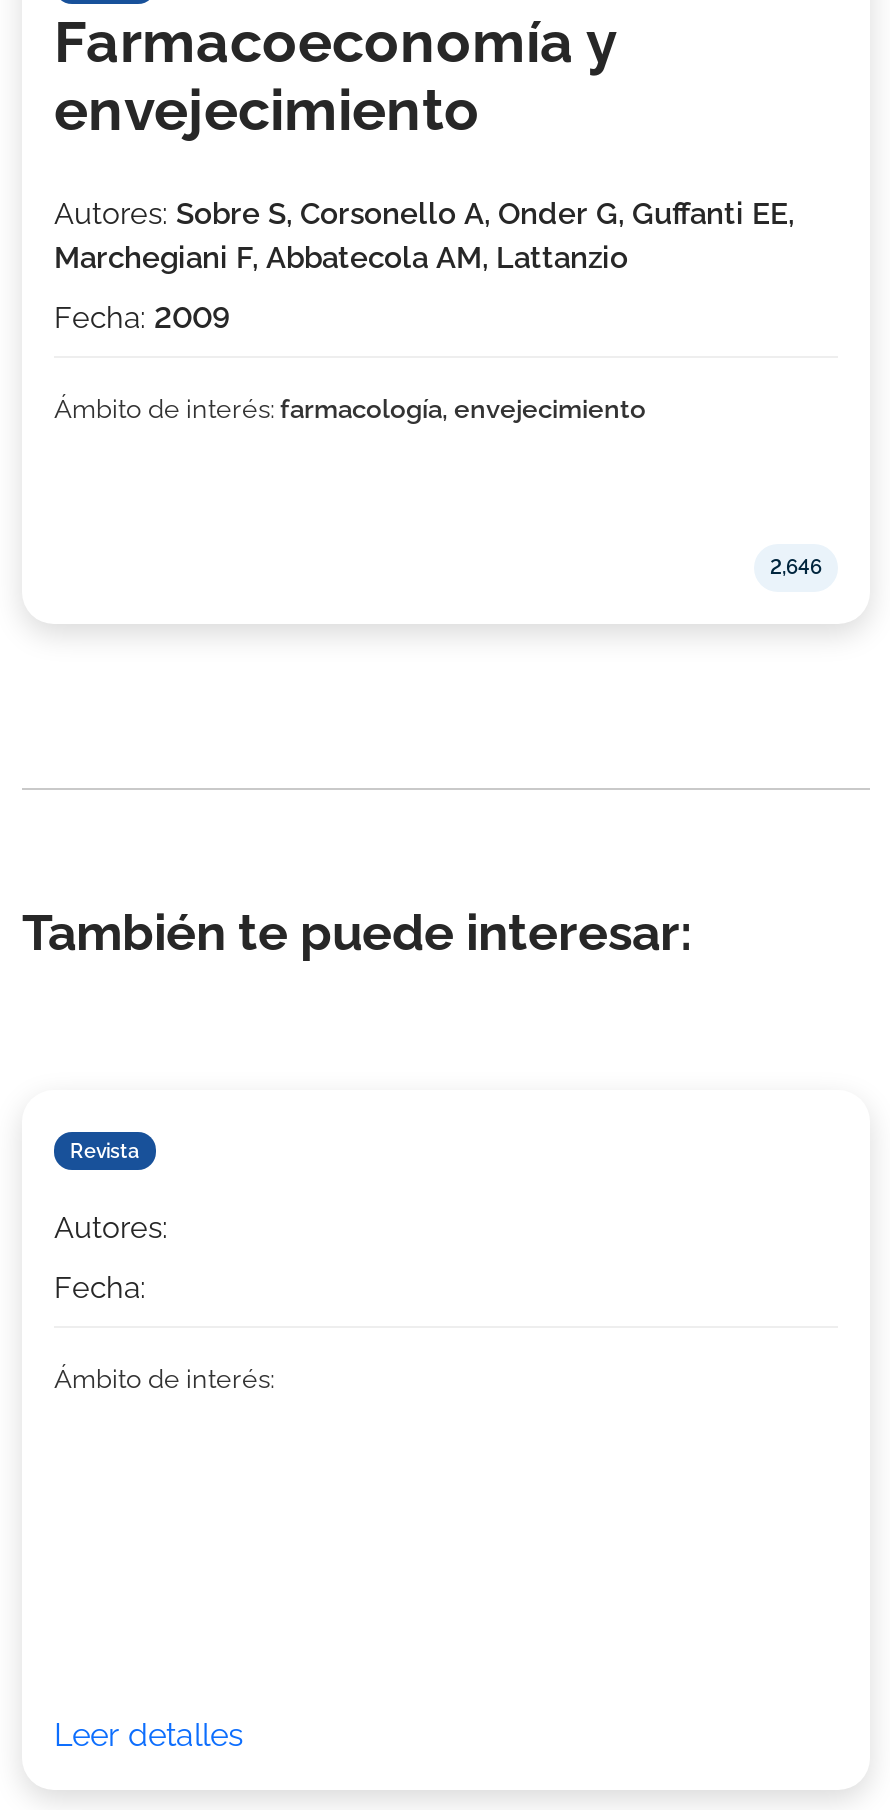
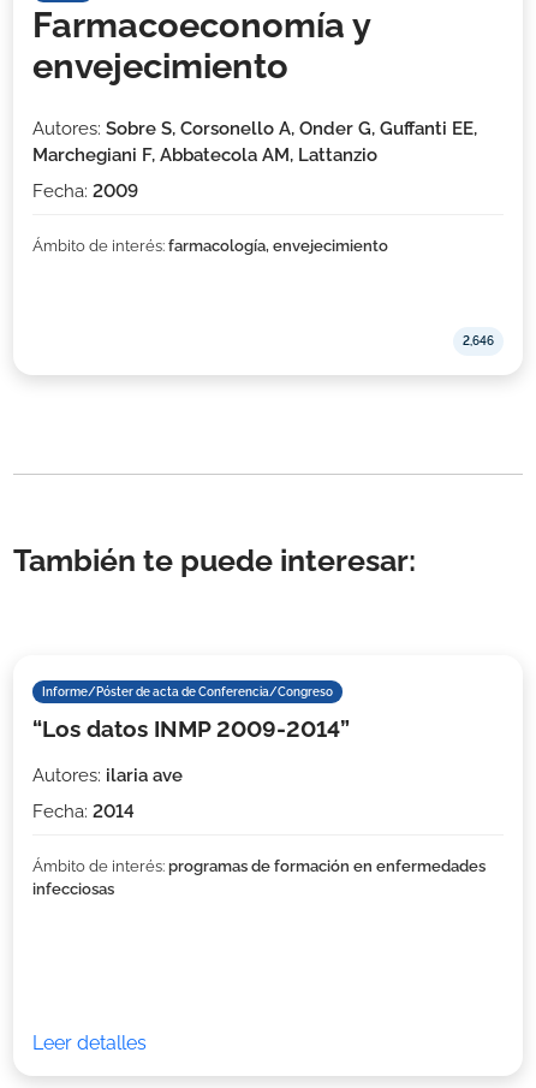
- Revista
- Autores:
- Fecha:
- Ámbito de interés:
+ Informe/Póster de acta de Conferencia/Congreso
+ “Los datos INMP 2009-2014”
+ Autores: ilaria ave
+ Fecha: 2014
+ Ámbito de interés: programas de formación en enfermedades
+ infecciosas
